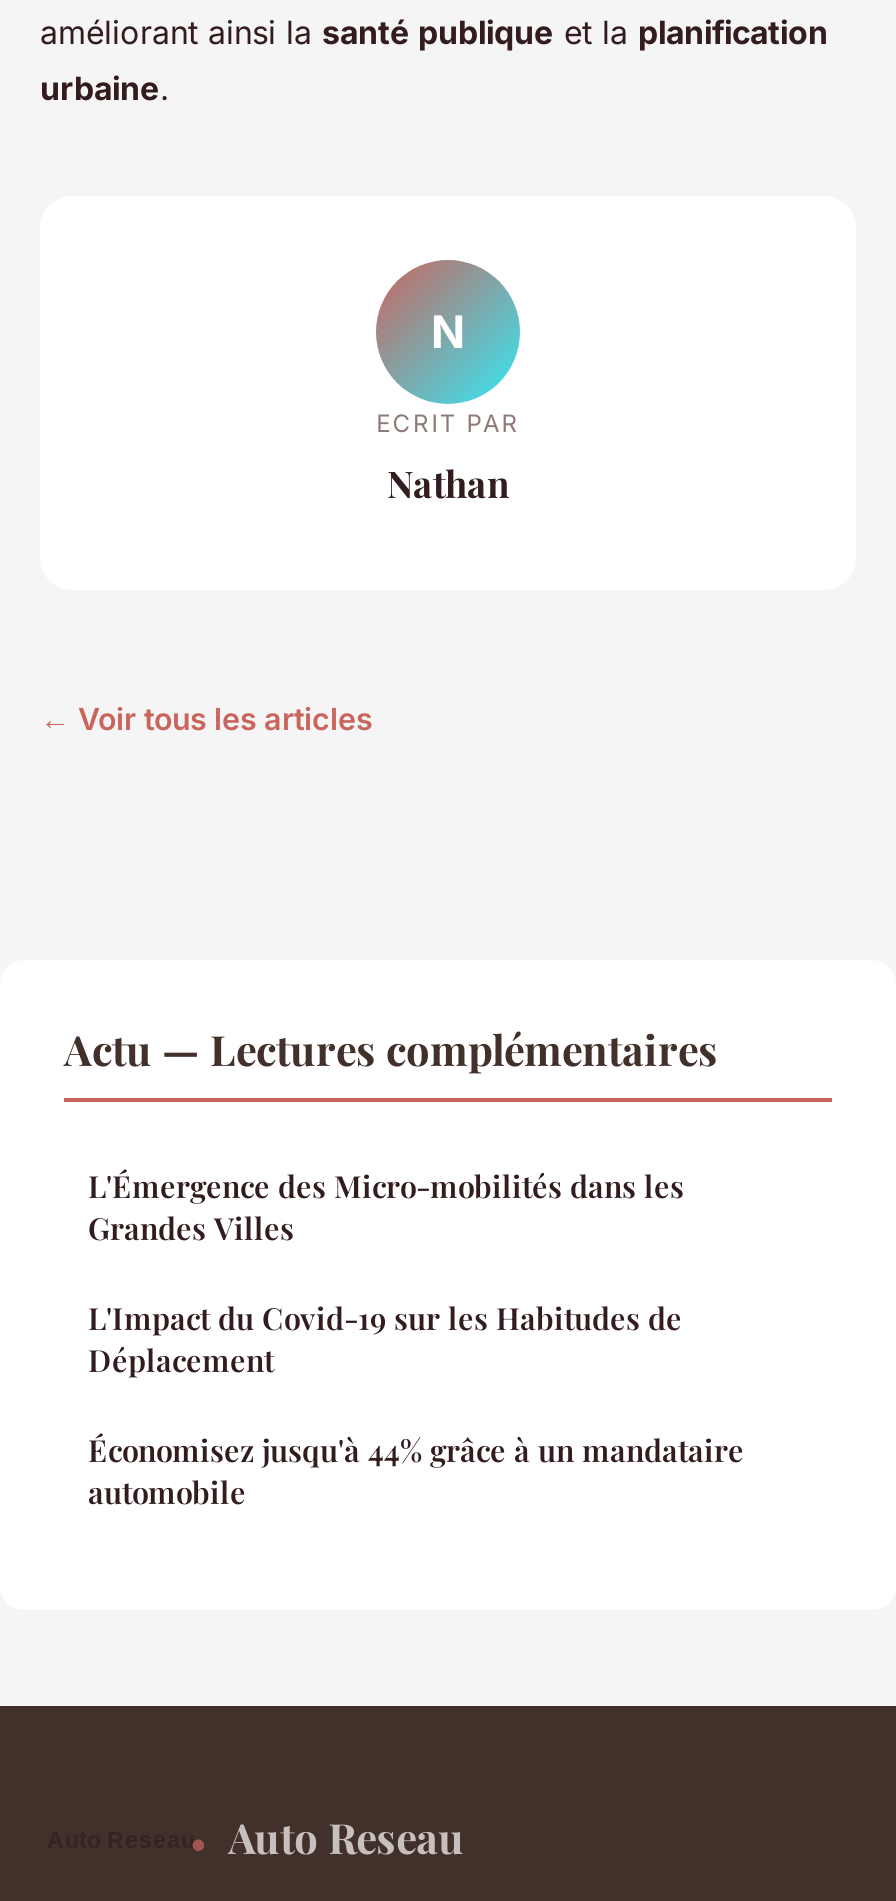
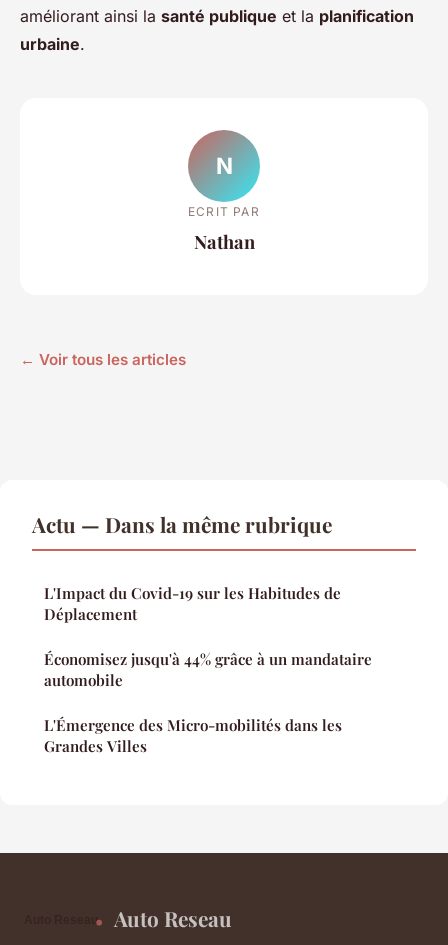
- Actu — Lectures complémentaires
+ Actu — Dans la même rubrique

moved down: L'Émergence des Micro-mobilités dans les | Grandes Villes

moved up: L'Impact du Covid-19 sur les Habitudes de | Déplacement | Économisez jusqu'à 44% grâce à un mandataire | automobile
